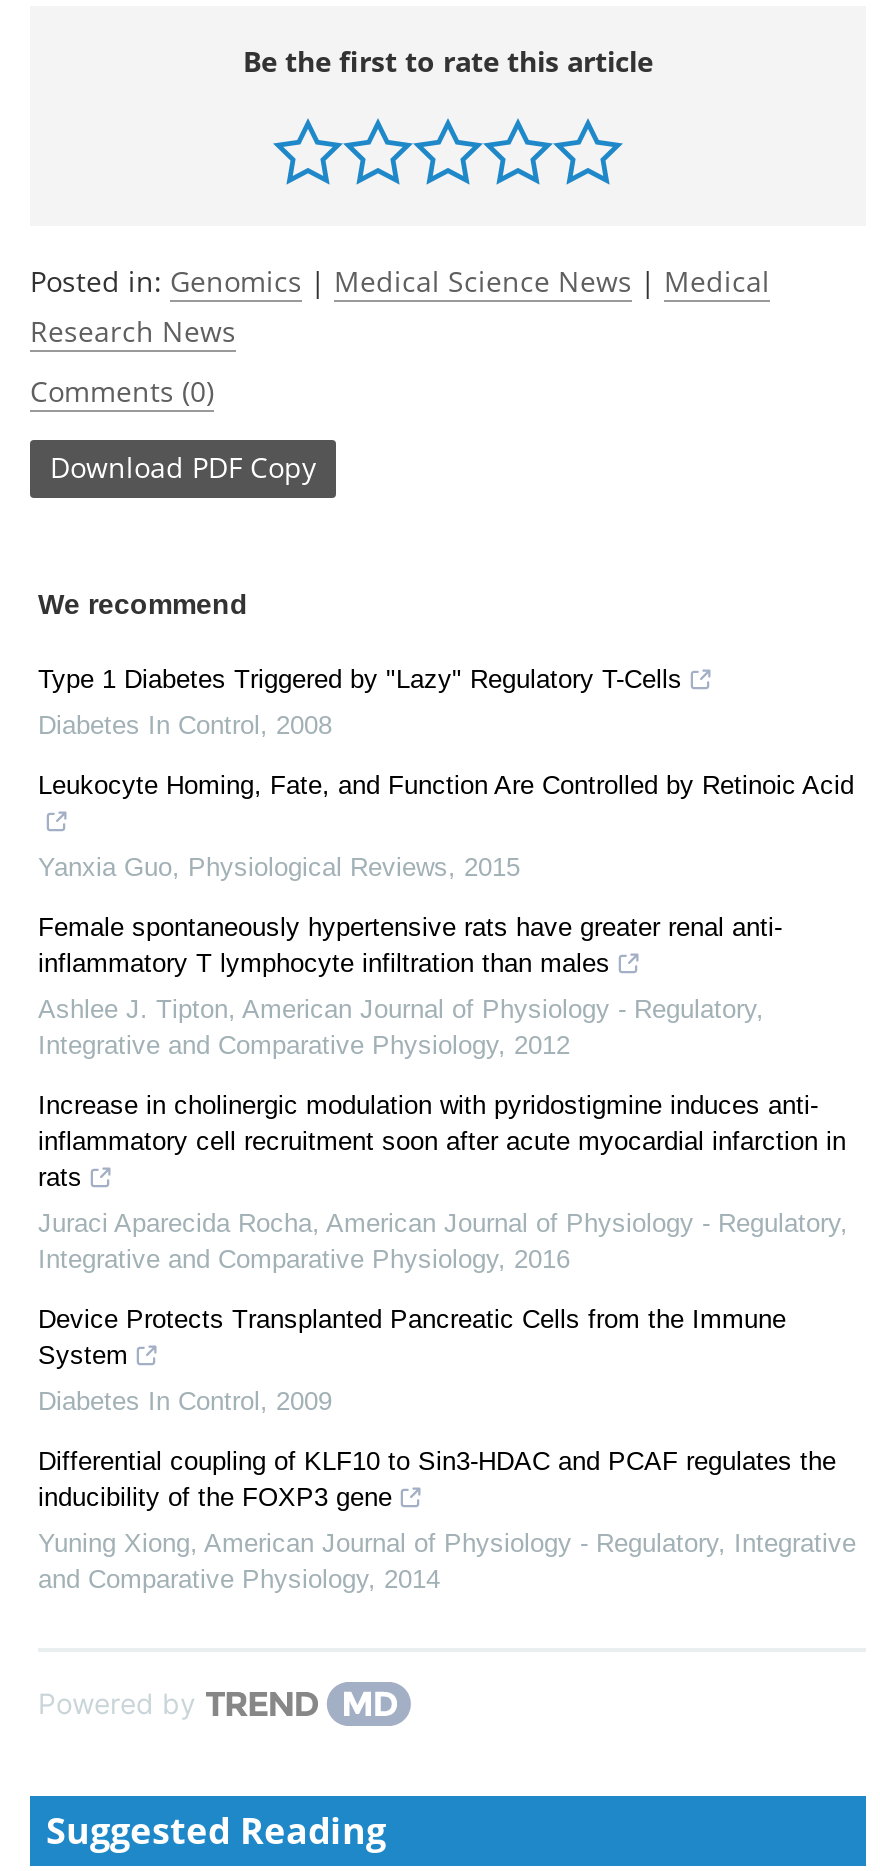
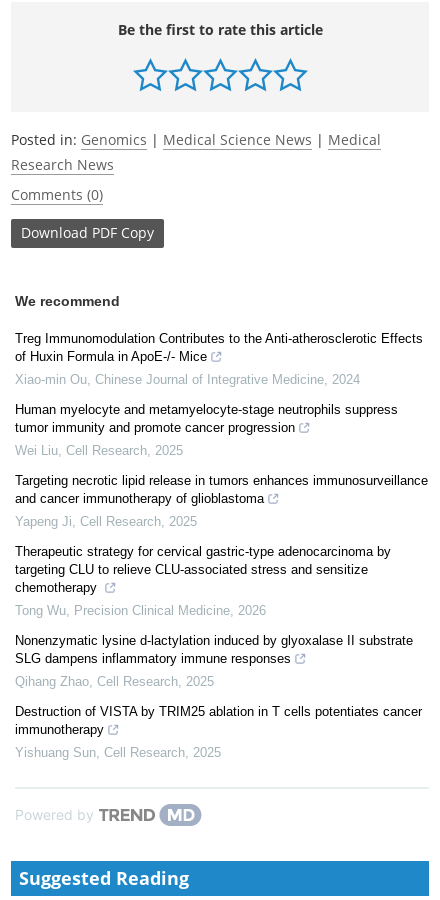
- Type 1 Diabetes Triggered by "Lazy" Regulatory T-Cells
+ Treg Immunomodulation Contributes to the Anti-atherosclerotic Effects
+ of Huxin Formula in ApoE-/- Mice

- Diabetes In Control, 2008
+ Xiao-min Ou, Chinese Journal of Integrative Medicine, 2024

- Leukocyte Homing, Fate, and Function Are Controlled by Retinoic Acid
+ Human myelocyte and metamyelocyte-stage neutrophils suppress
+ tumor immunity and promote cancer progression

- Yanxia Guo, Physiological Reviews, 2015
+ Wei Liu, Cell Research, 2025

- Female spontaneously hypertensive rats have greater renal anti-
- inflammatory T lymphocyte infiltration than males
+ Targeting necrotic lipid release in tumors enhances immunosurveillance
+ and cancer immunotherapy of glioblastoma

- Ashlee J. Tipton, American Journal of Physiology - Regulatory,
- Integrative and Comparative Physiology, 2012
+ Yapeng Ji, Cell Research, 2025

- Increase in cholinergic modulation with pyridostigmine induces anti-
- inflammatory cell recruitment soon after acute myocardial infarction in
- rats
+ Therapeutic strategy for cervical gastric-type adenocarcinoma by
+ targeting CLU to relieve CLU-associated stress and sensitize
+ chemotherapy

- Juraci Aparecida Rocha, American Journal of Physiology - Regulatory,
- Integrative and Comparative Physiology, 2016
+ Tong Wu, Precision Clinical Medicine, 2026

- Device Protects Transplanted Pancreatic Cells from the Immune
- System
+ Nonenzymatic lysine d-lactylation induced by glyoxalase II substrate
+ SLG dampens inflammatory immune responses

- Diabetes In Control, 2009
+ Qihang Zhao, Cell Research, 2025

- Differential coupling of KLF10 to Sin3-HDAC and PCAF regulates the
- inducibility of the FOXP3 gene
+ Destruction of VISTA by TRIM25 ablation in T cells potentiates cancer
+ immunotherapy

- Yuning Xiong, American Journal of Physiology - Regulatory, Integrative
- and Comparative Physiology, 2014
+ Yishuang Sun, Cell Research, 2025
